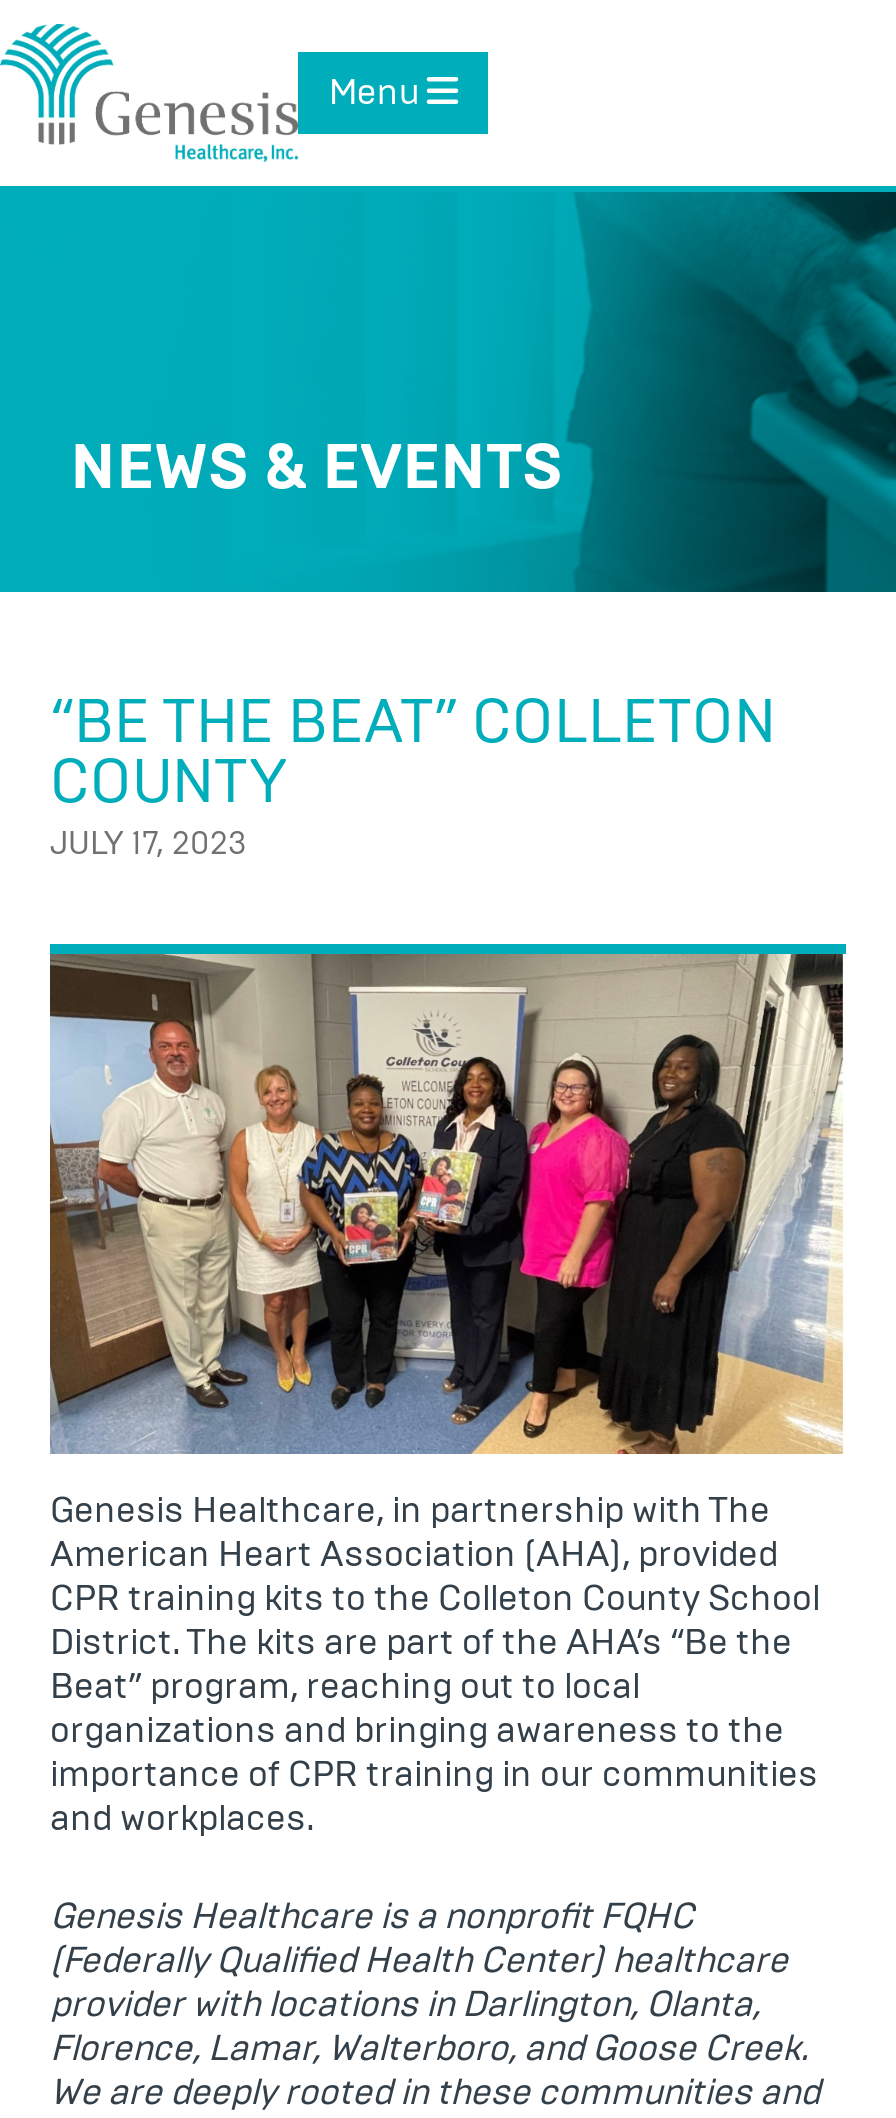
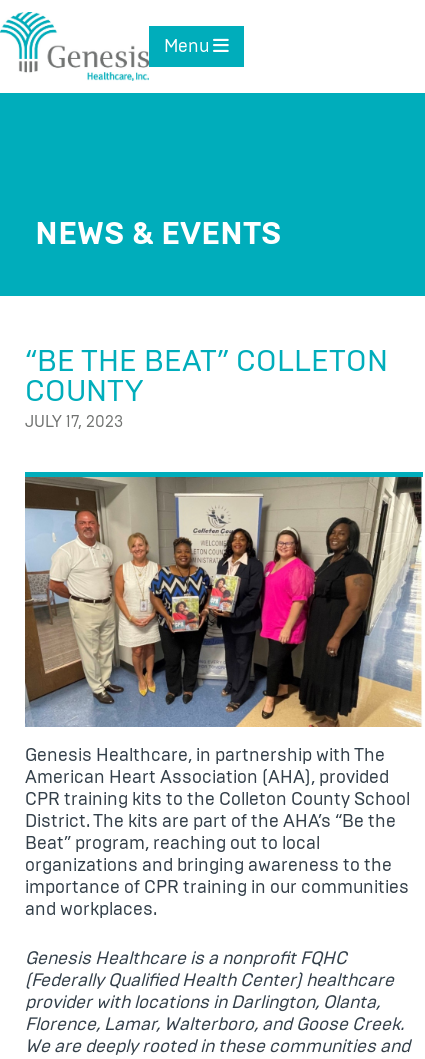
- [image]
